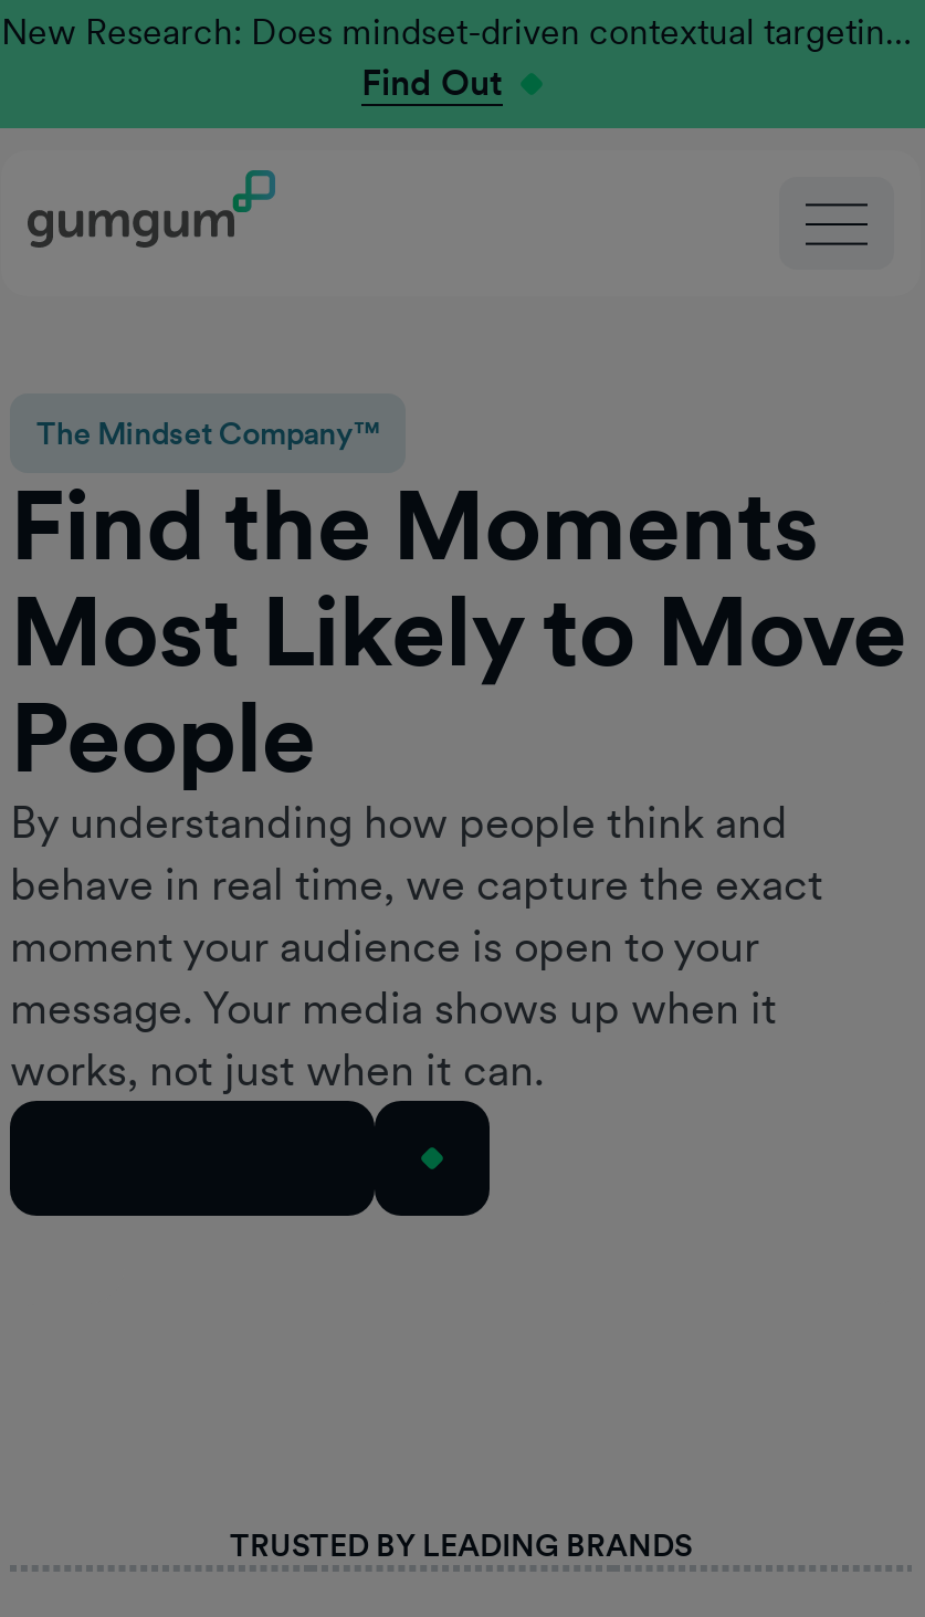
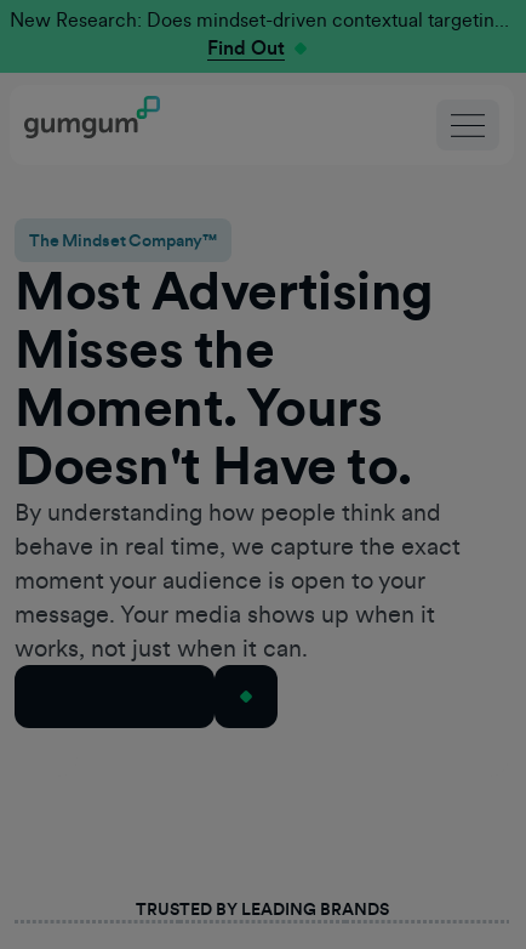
- Find the Moments
- Most Likely to Move
- People
+ Most Advertising
+ Misses the
+ Moment. Yours
+ Doesn't Have to.
